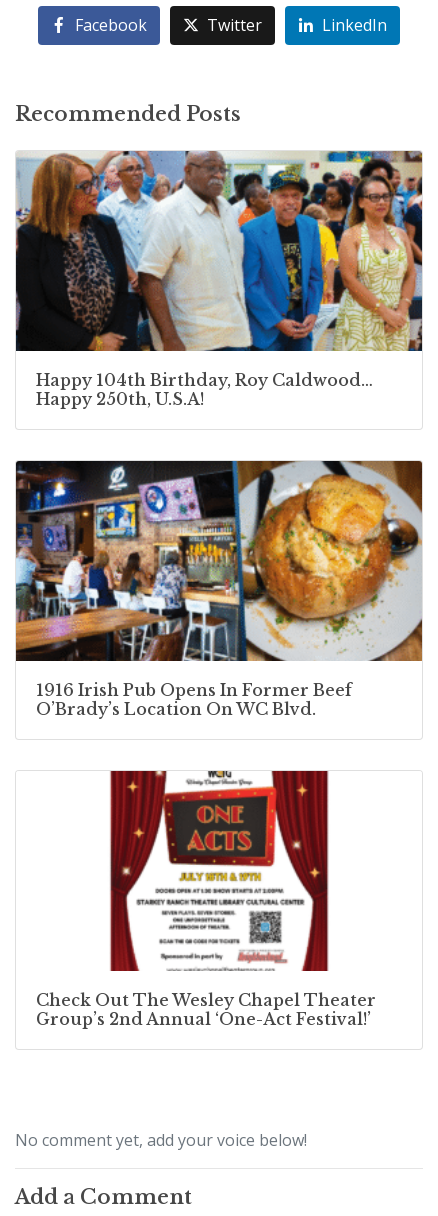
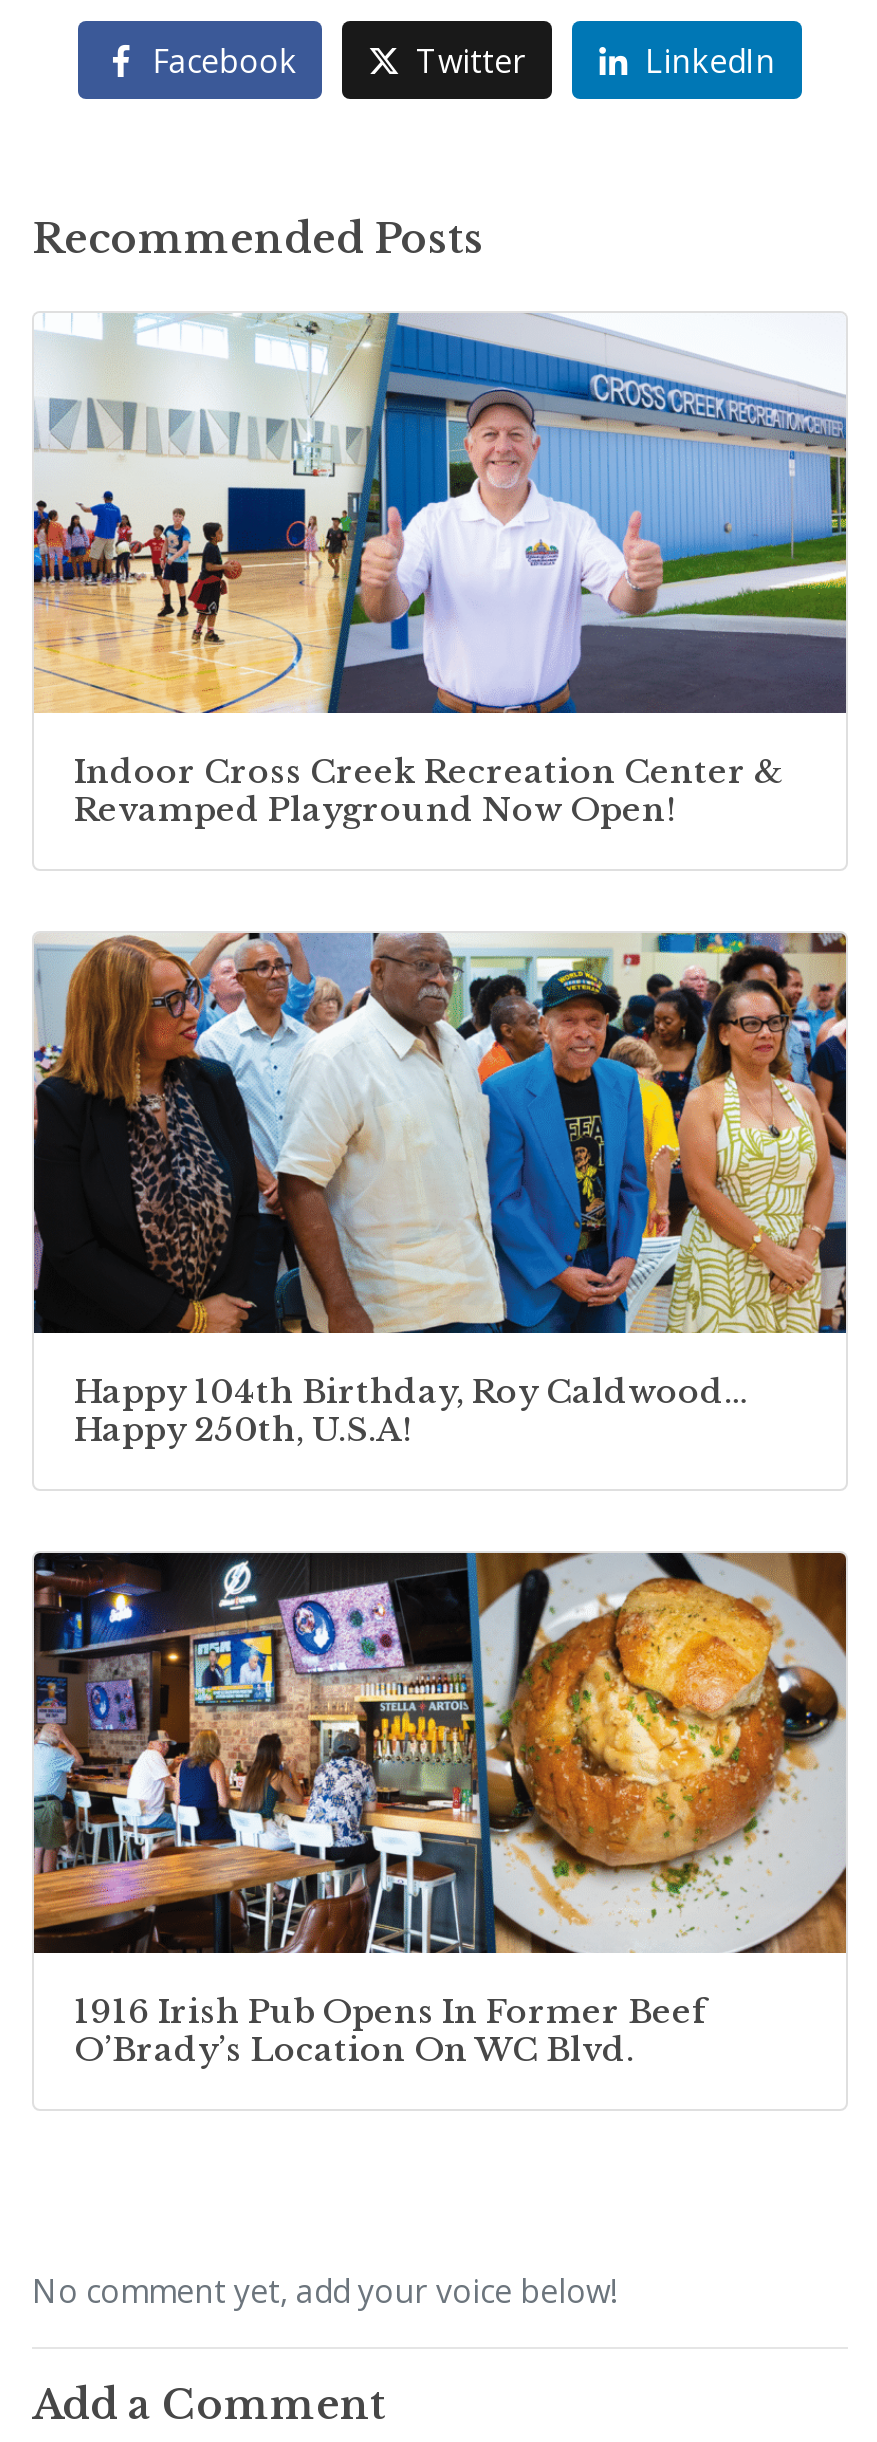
+ [image]
+ Indoor Cross Creek Recreation Center &
+ Revamped Playground Now Open!

moved down: [image] | Happy 104th Birthday, Roy Caldwood… | Happy 250th, U.S.A! | 1916 Irish Pub Opens In Former Beef | O’Brady’s Location On WC Blvd.

- [image]
- Check Out The Wesley Chapel Theater
- Group’s 2nd Annual ‘One-Act Festival!’
